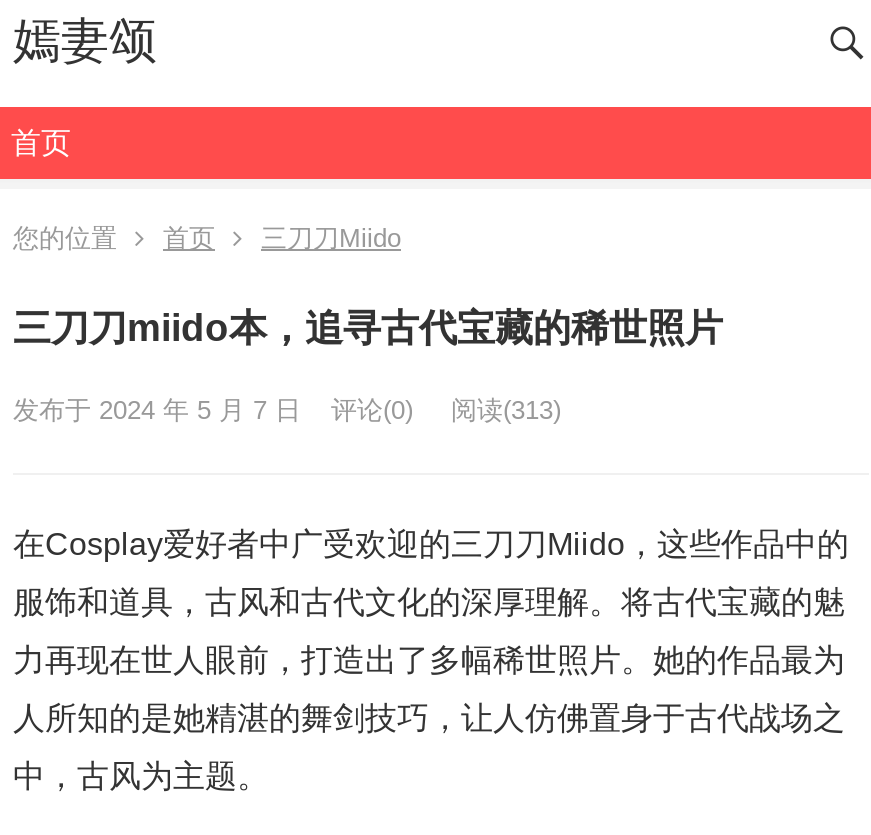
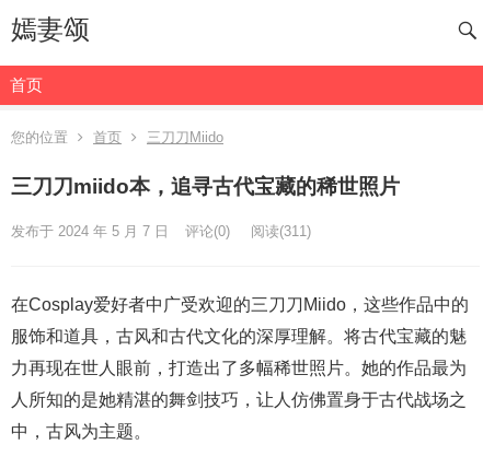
- 发布于 2024 年 5 月 7 日 评论(0) 阅读(313)
+ 发布于 2024 年 5 月 7 日 评论(0) 阅读(311)
